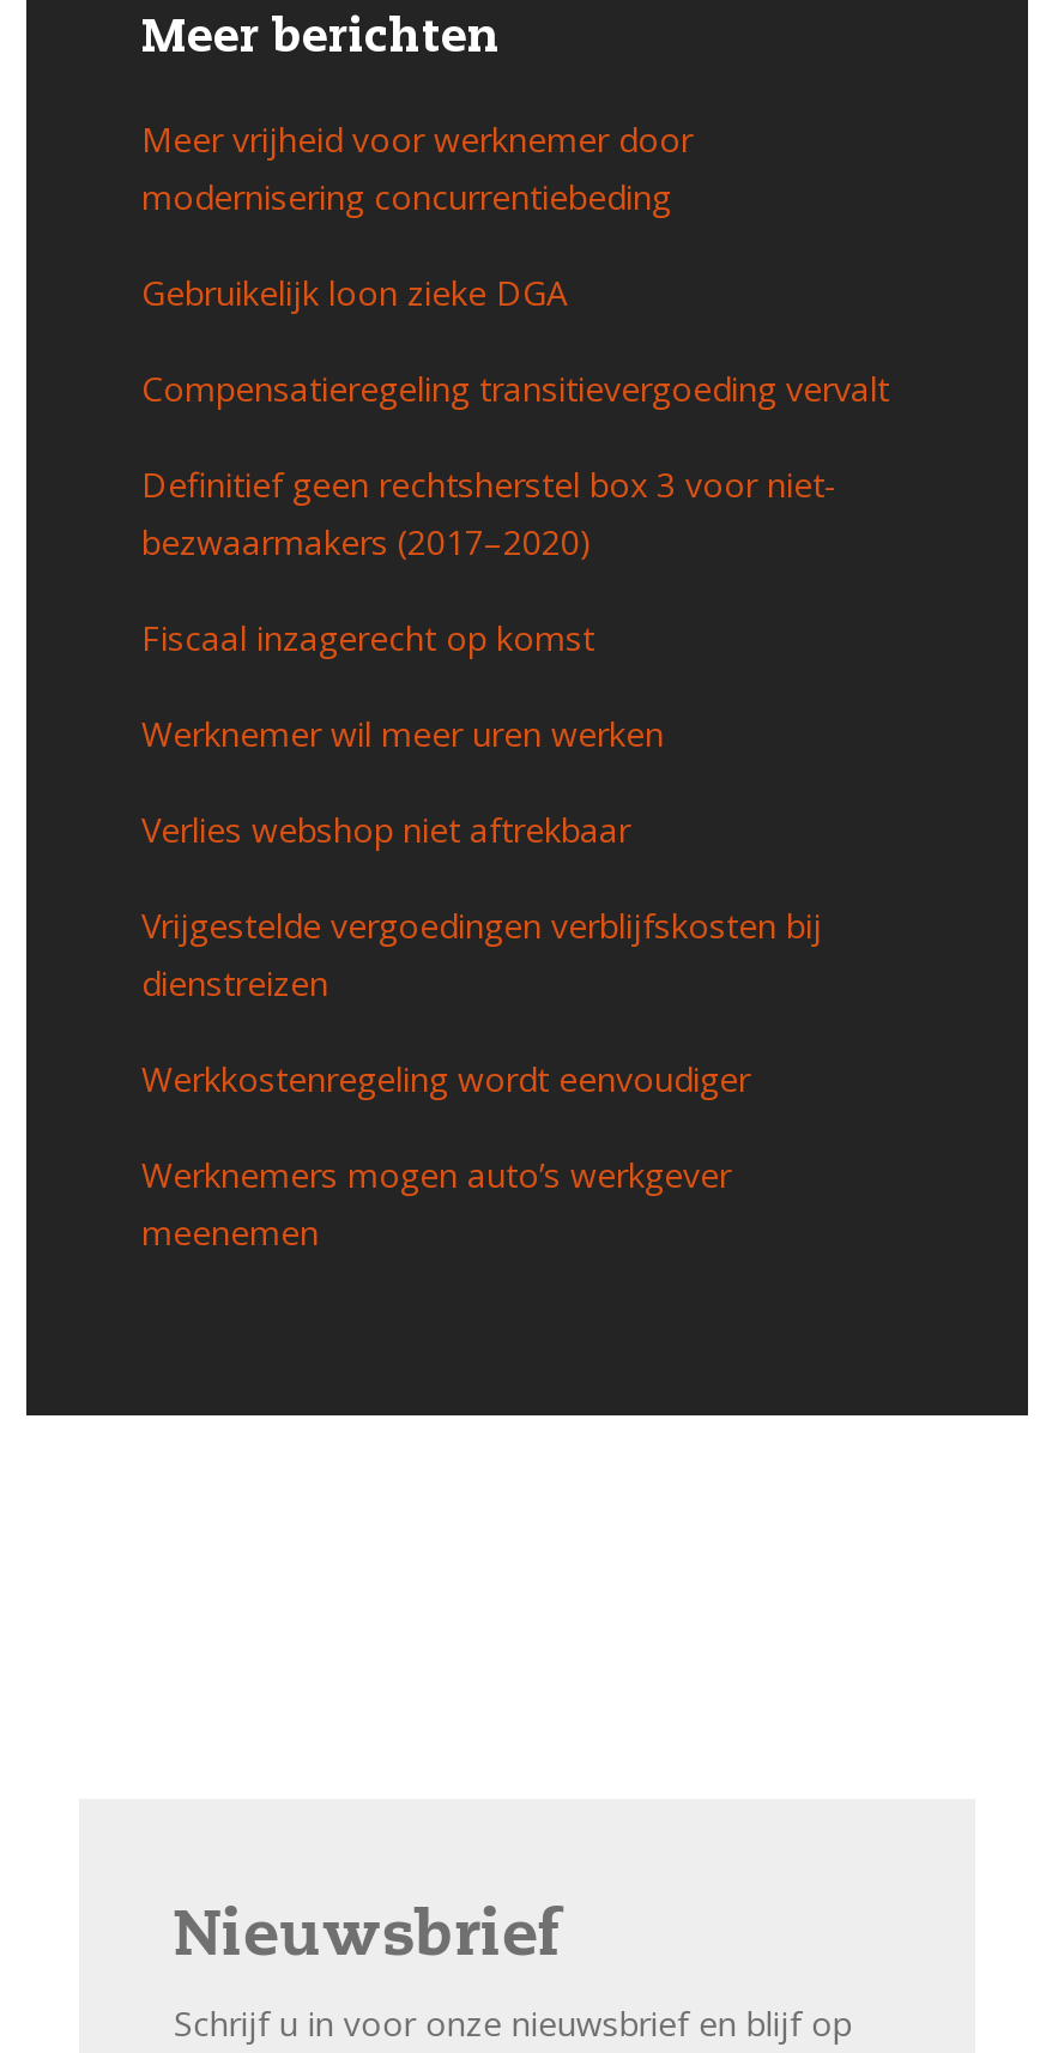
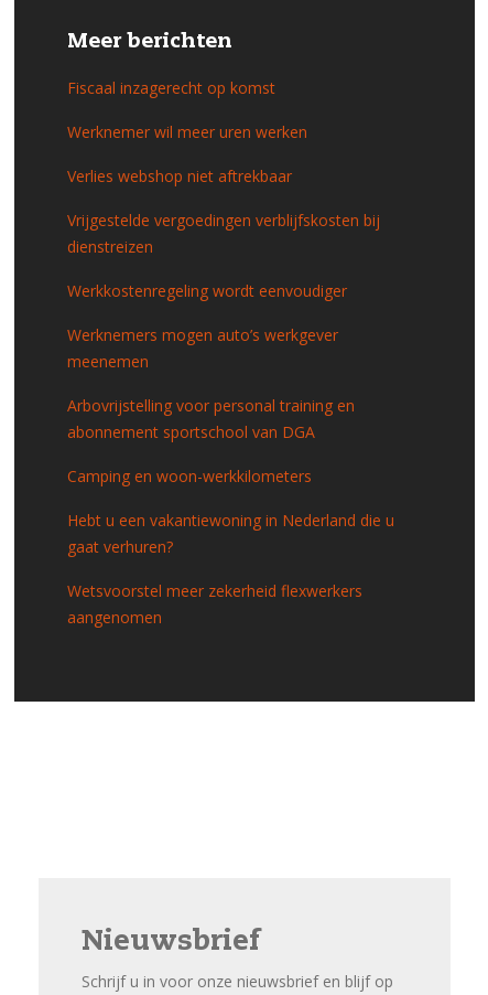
- Meer vrijheid voor werknemer door
- modernisering concurrentiebeding
- Gebruikelijk loon zieke DGA
- Compensatieregeling transitievergoeding vervalt
- Definitief geen rechtsherstel box 3 voor niet-
- bezwaarmakers (2017–2020)

moved up: Fiscaal inzagerecht op komst | Werknemer wil meer uren werken | Verlies webshop niet aftrekbaar | Vrijgestelde vergoedingen verblijfskosten bij | dienstreizen | Werkkostenregeling wordt eenvoudiger | Werknemers mogen auto’s werkgever | meenemen

+ Arbovrijstelling voor personal training en
+ abonnement sportschool van DGA
+ Camping en woon-werkkilometers
+ Hebt u een vakantiewoning in Nederland die u
+ gaat verhuren?
+ Wetsvoorstel meer zekerheid flexwerkers
+ aangenomen
